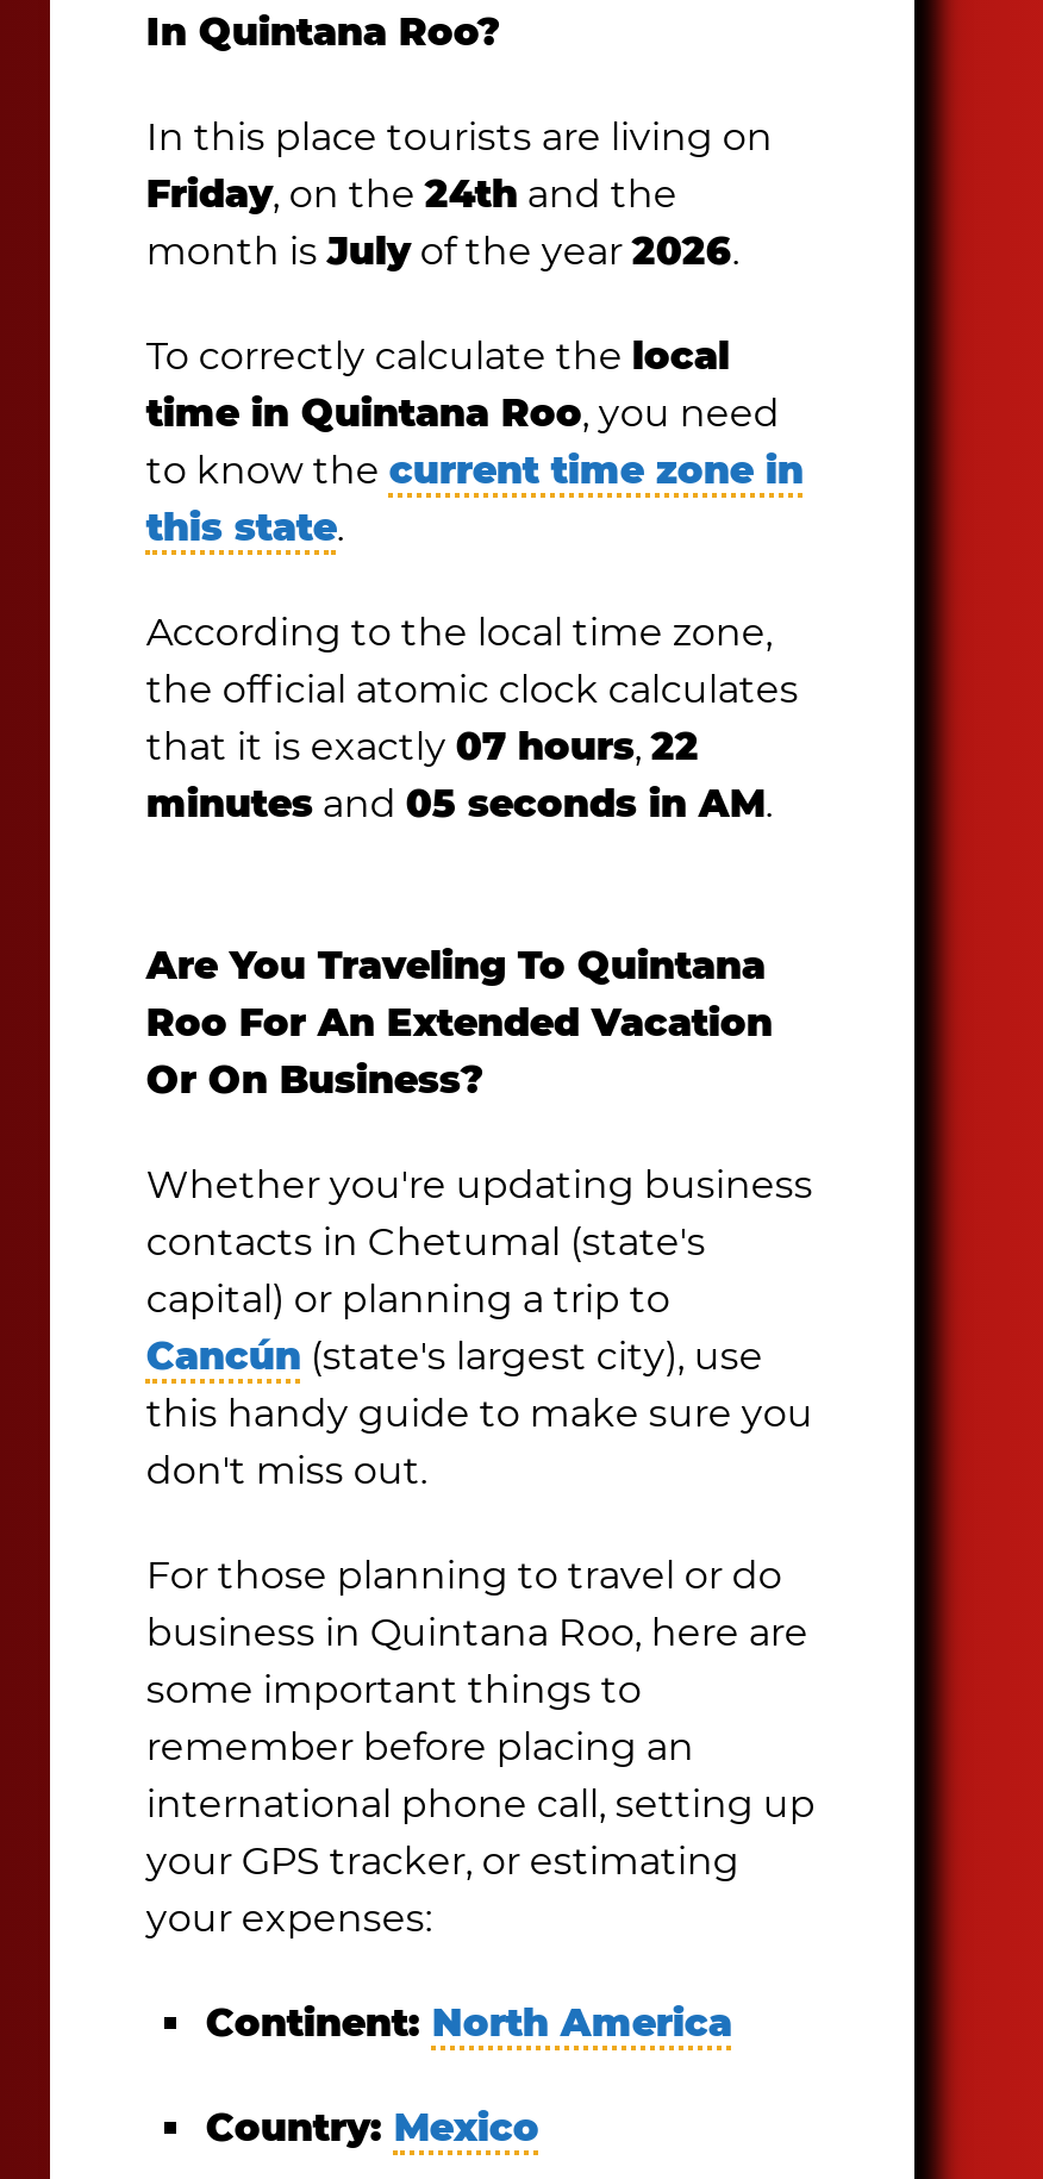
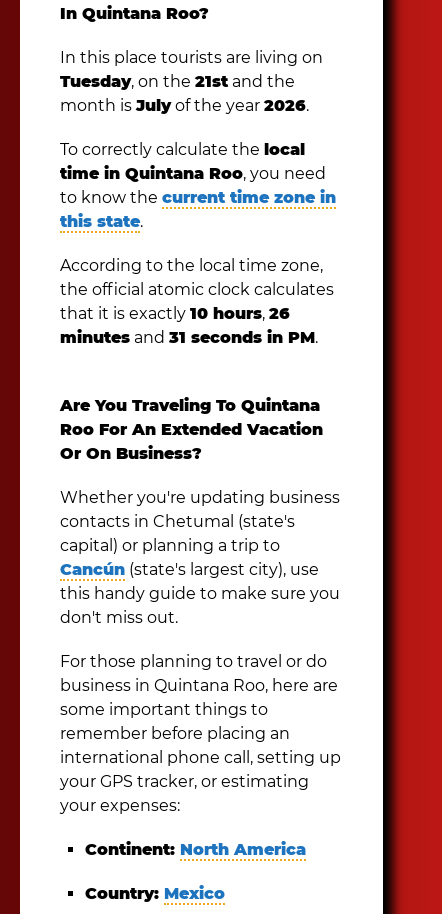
- Friday, on the 24th and the
+ Tuesday, on the 21st and the

- that it is exactly 07 hours, 22
+ that it is exactly 10 hours, 26

- minutes and 05 seconds in AM.
+ minutes and 31 seconds in PM.
